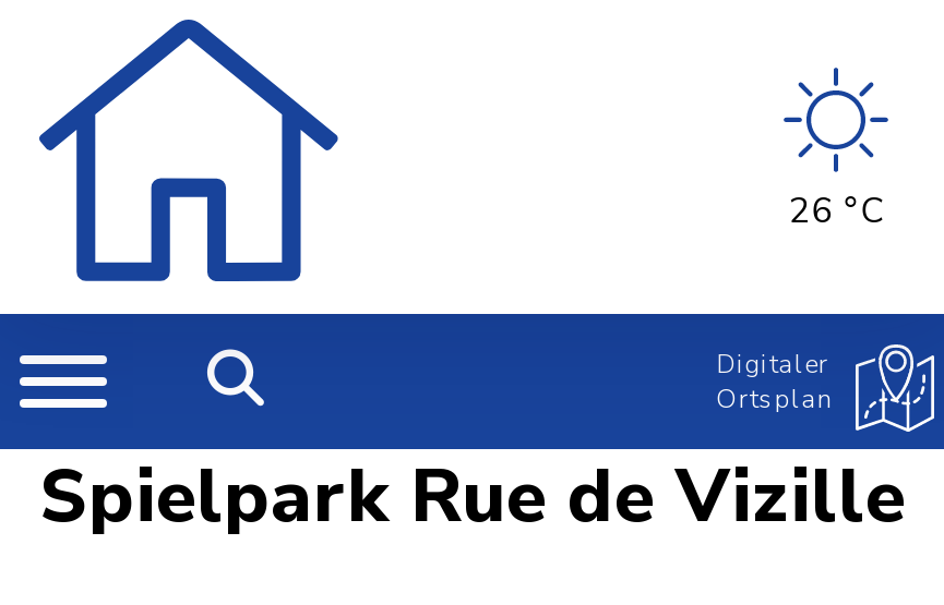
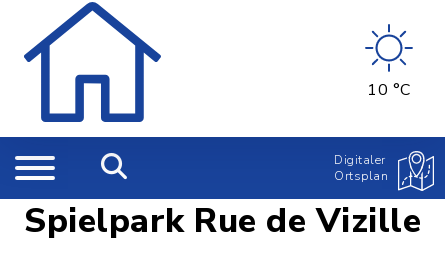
- 26 °C
+ 10 °C
